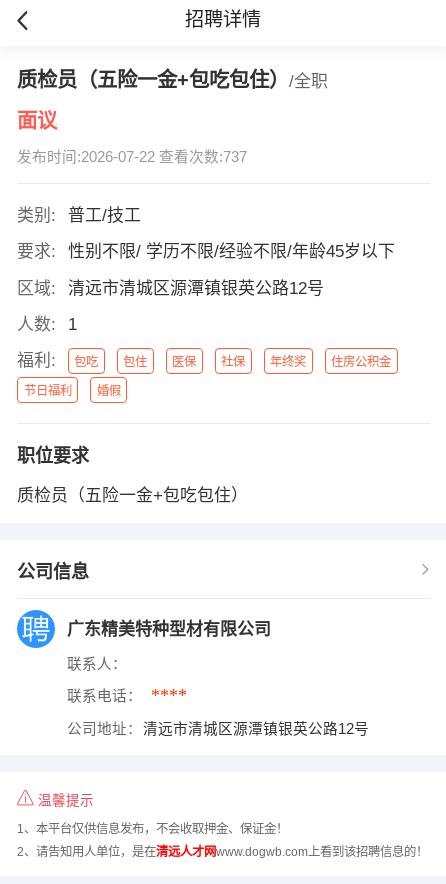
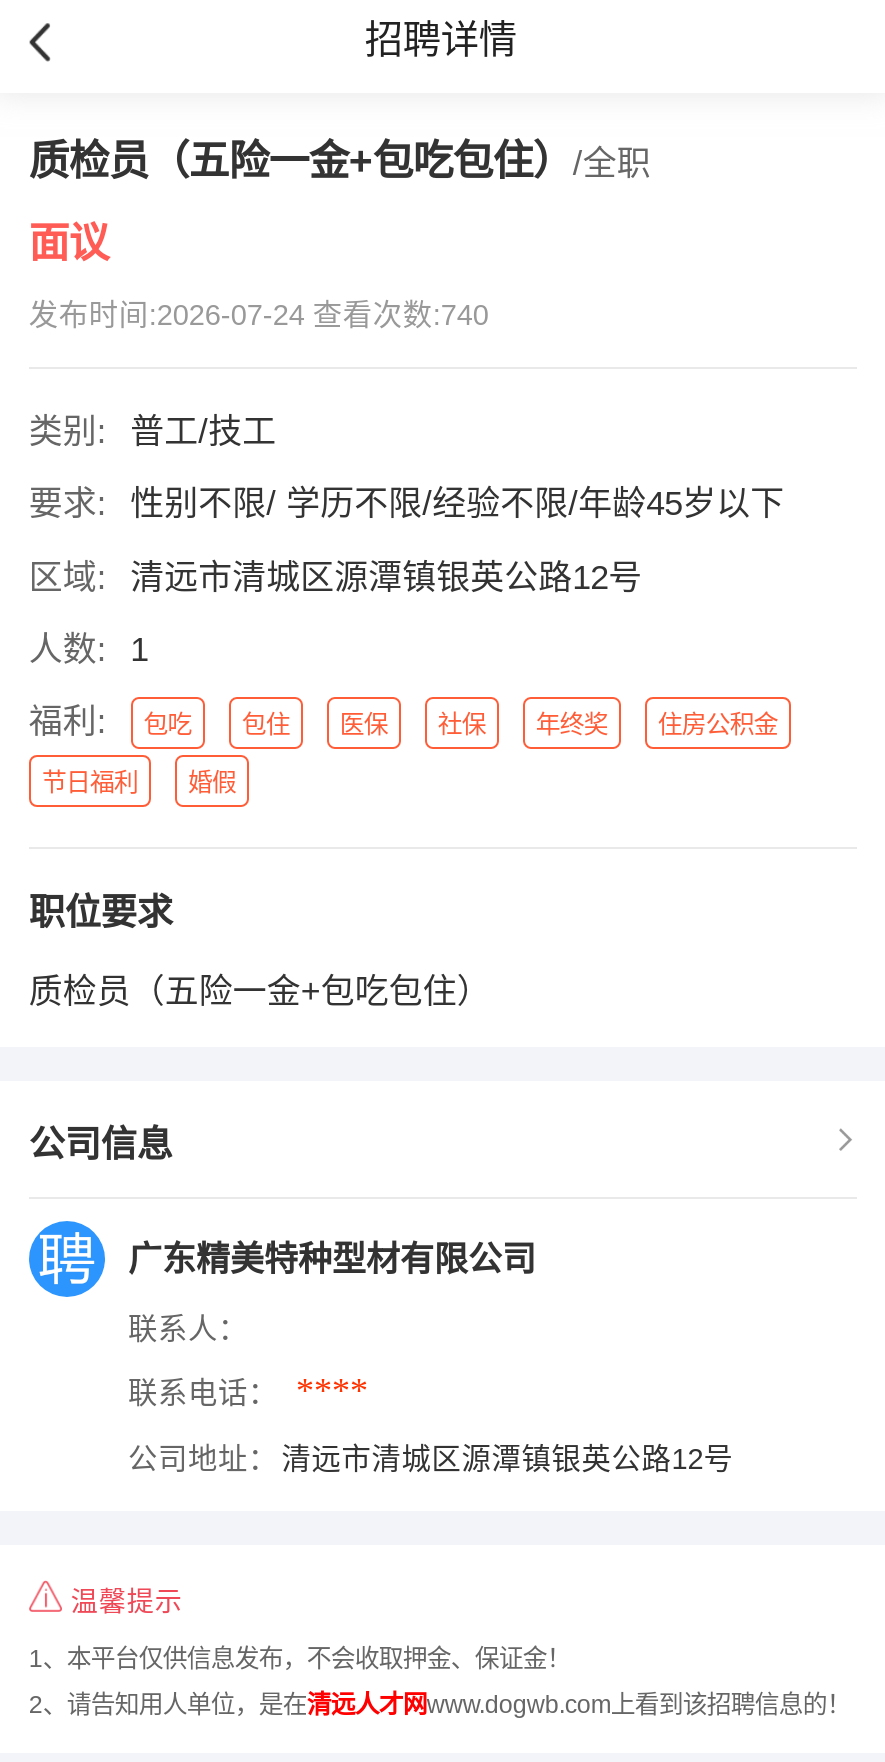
- 发布时间:2026-07-22 查看次数:737
+ 发布时间:2026-07-24 查看次数:740
